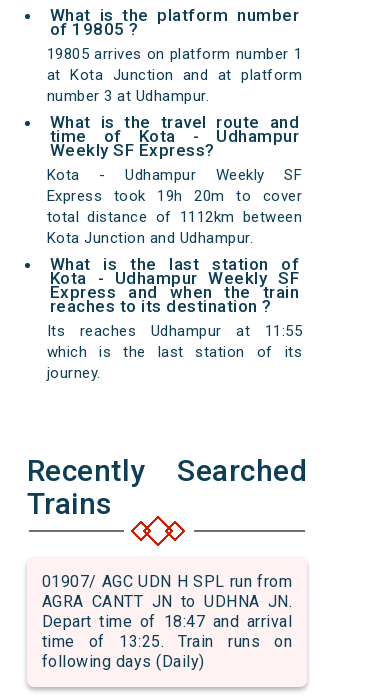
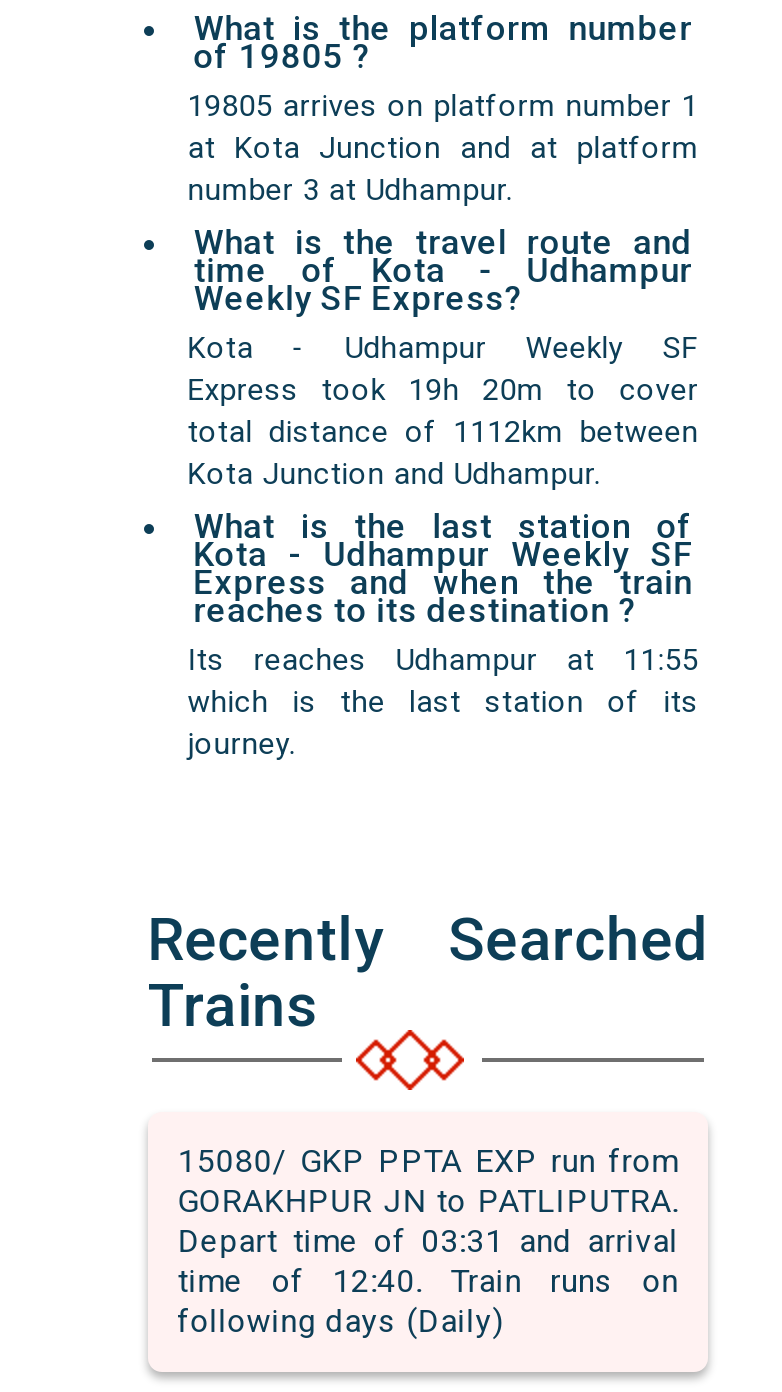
- 01907/ AGC UDN H SPL run from
- AGRA CANTT JN to UDHNA JN.
- Depart time of 18:47 and arrival
- time of 13:25. Train runs on
+ 15080/ GKP PPTA EXP run from
+ GORAKHPUR JN to PATLIPUTRA.
+ Depart time of 03:31 and arrival
+ time of 12:40. Train runs on
